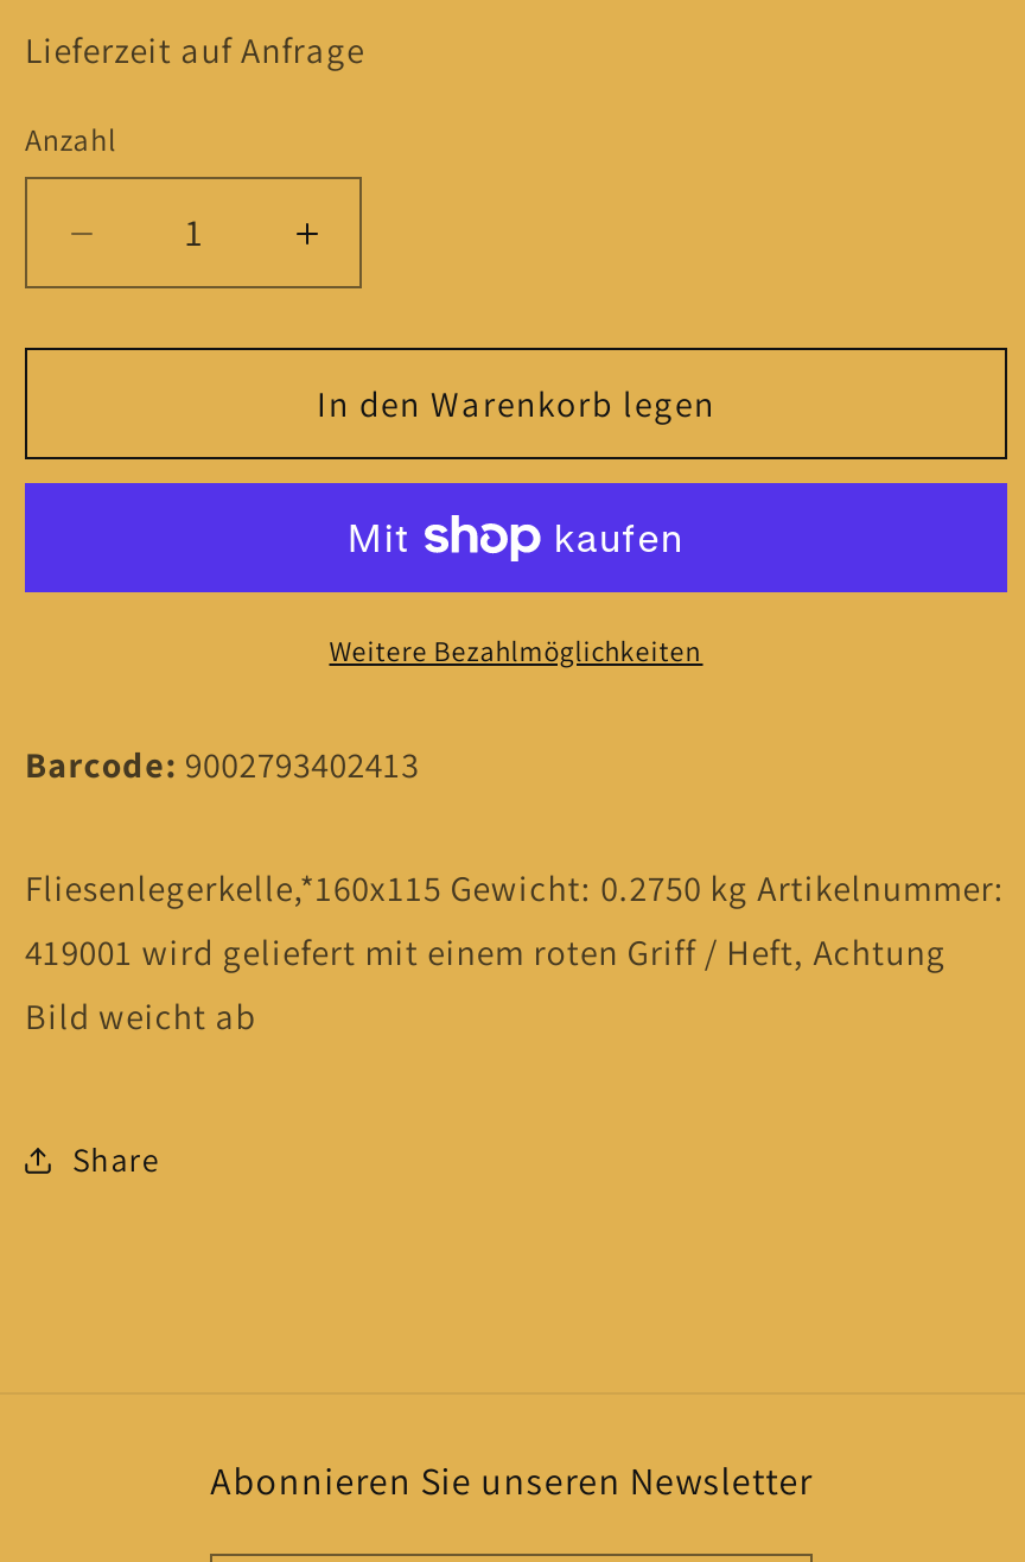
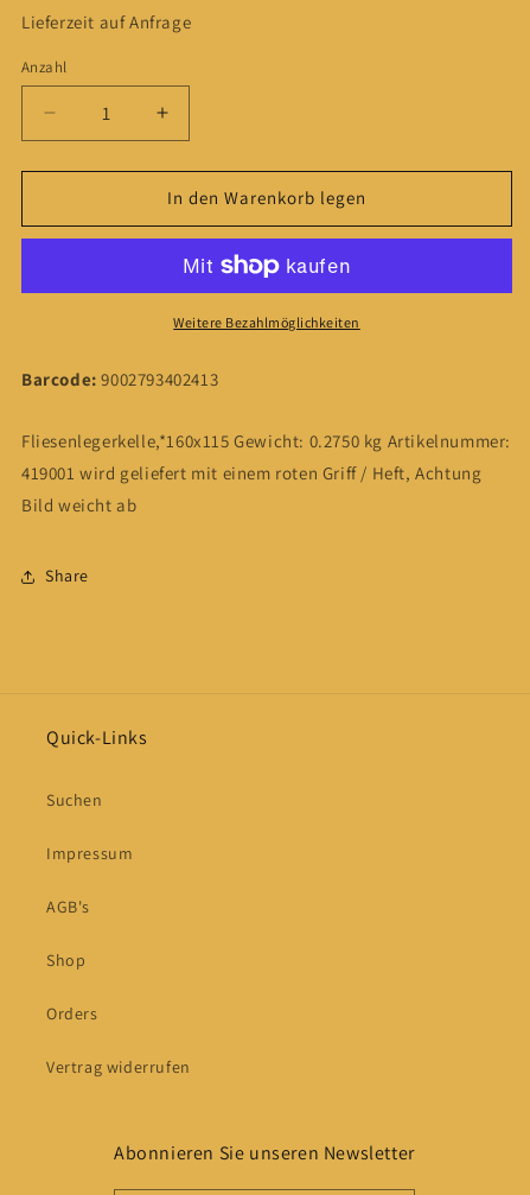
+ Quick-Links
+ Suchen
+ Impressum
+ AGB's
+ Shop
+ Orders
+ Vertrag widerrufen
